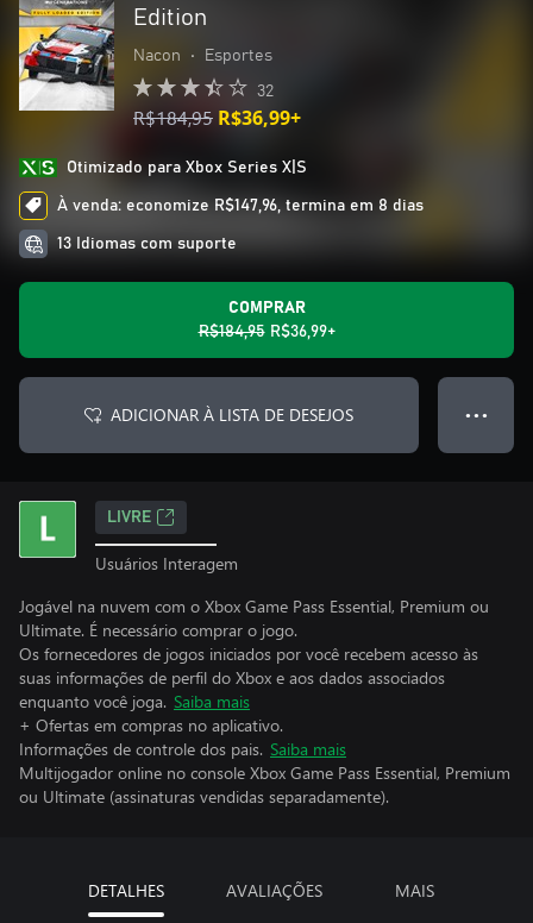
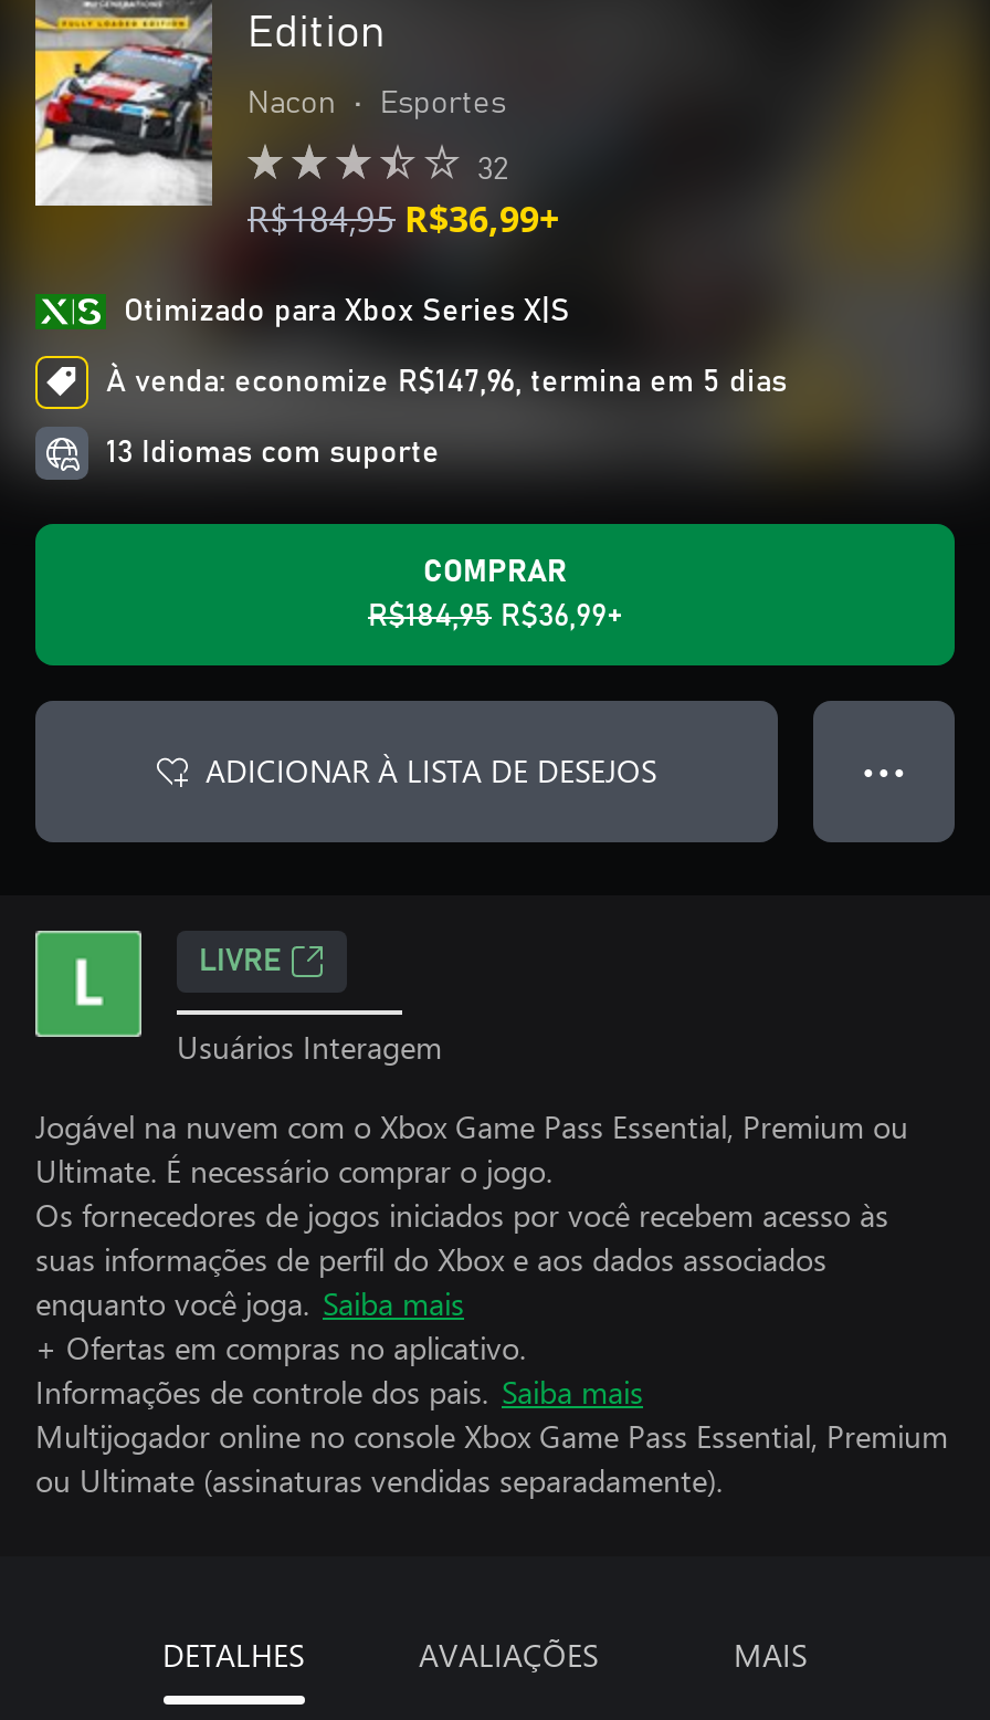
- À venda: economize R$147,96, termina em 8 dias
+ À venda: economize R$147,96, termina em 5 dias
